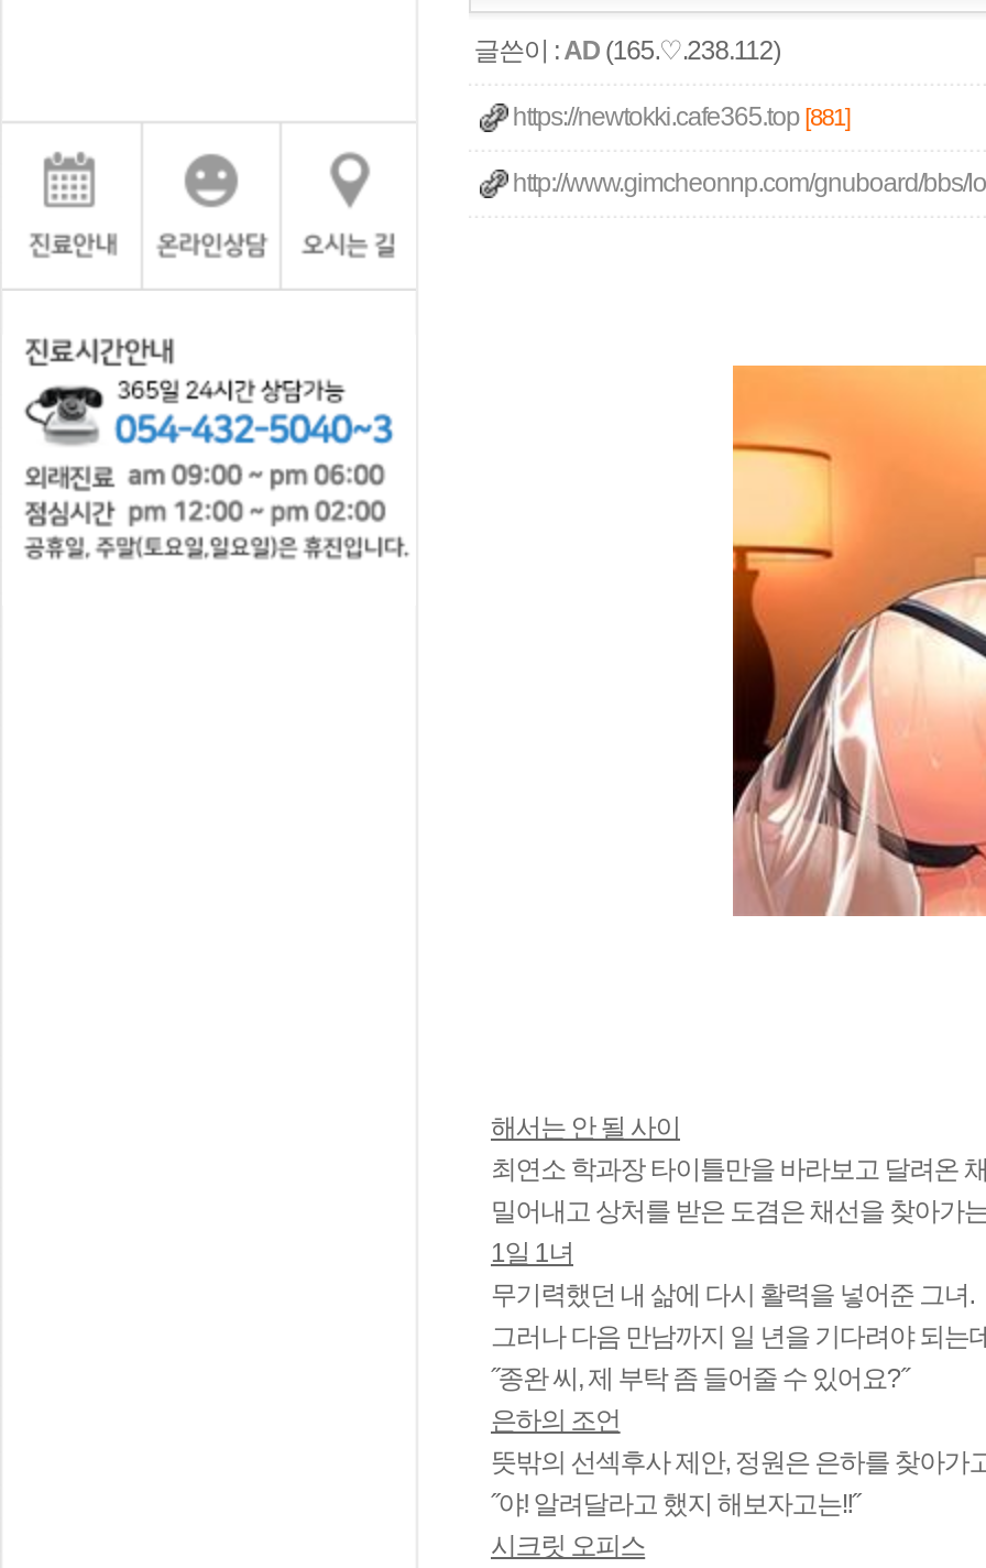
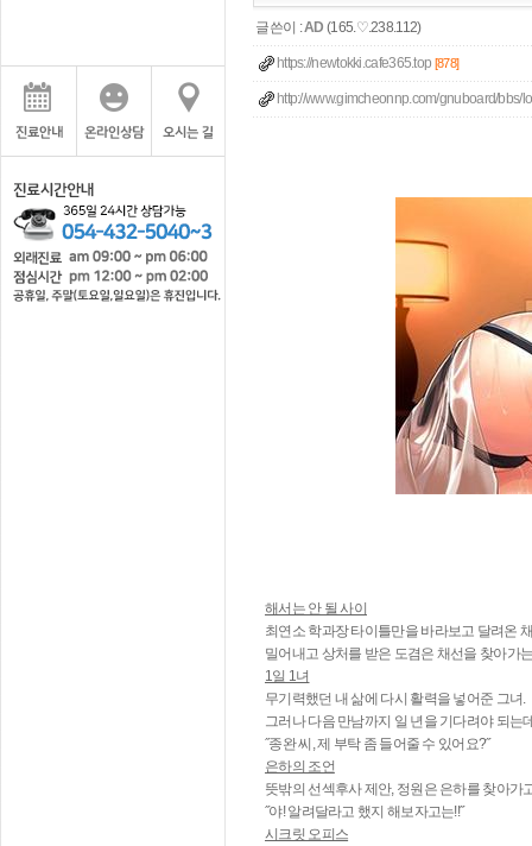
- https://newtokki.cafe365.top [881]
+ https://newtokki.cafe365.top [878]
